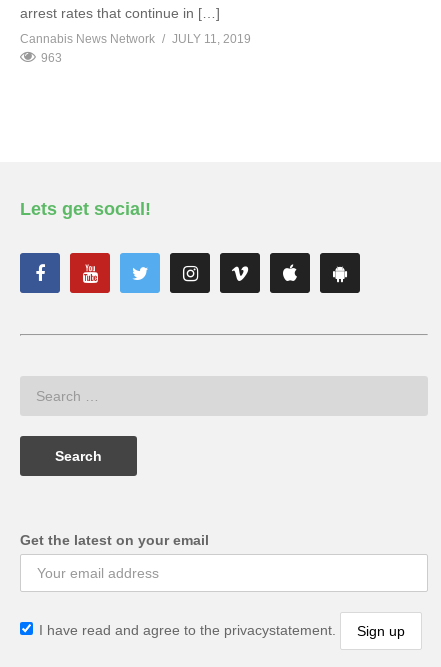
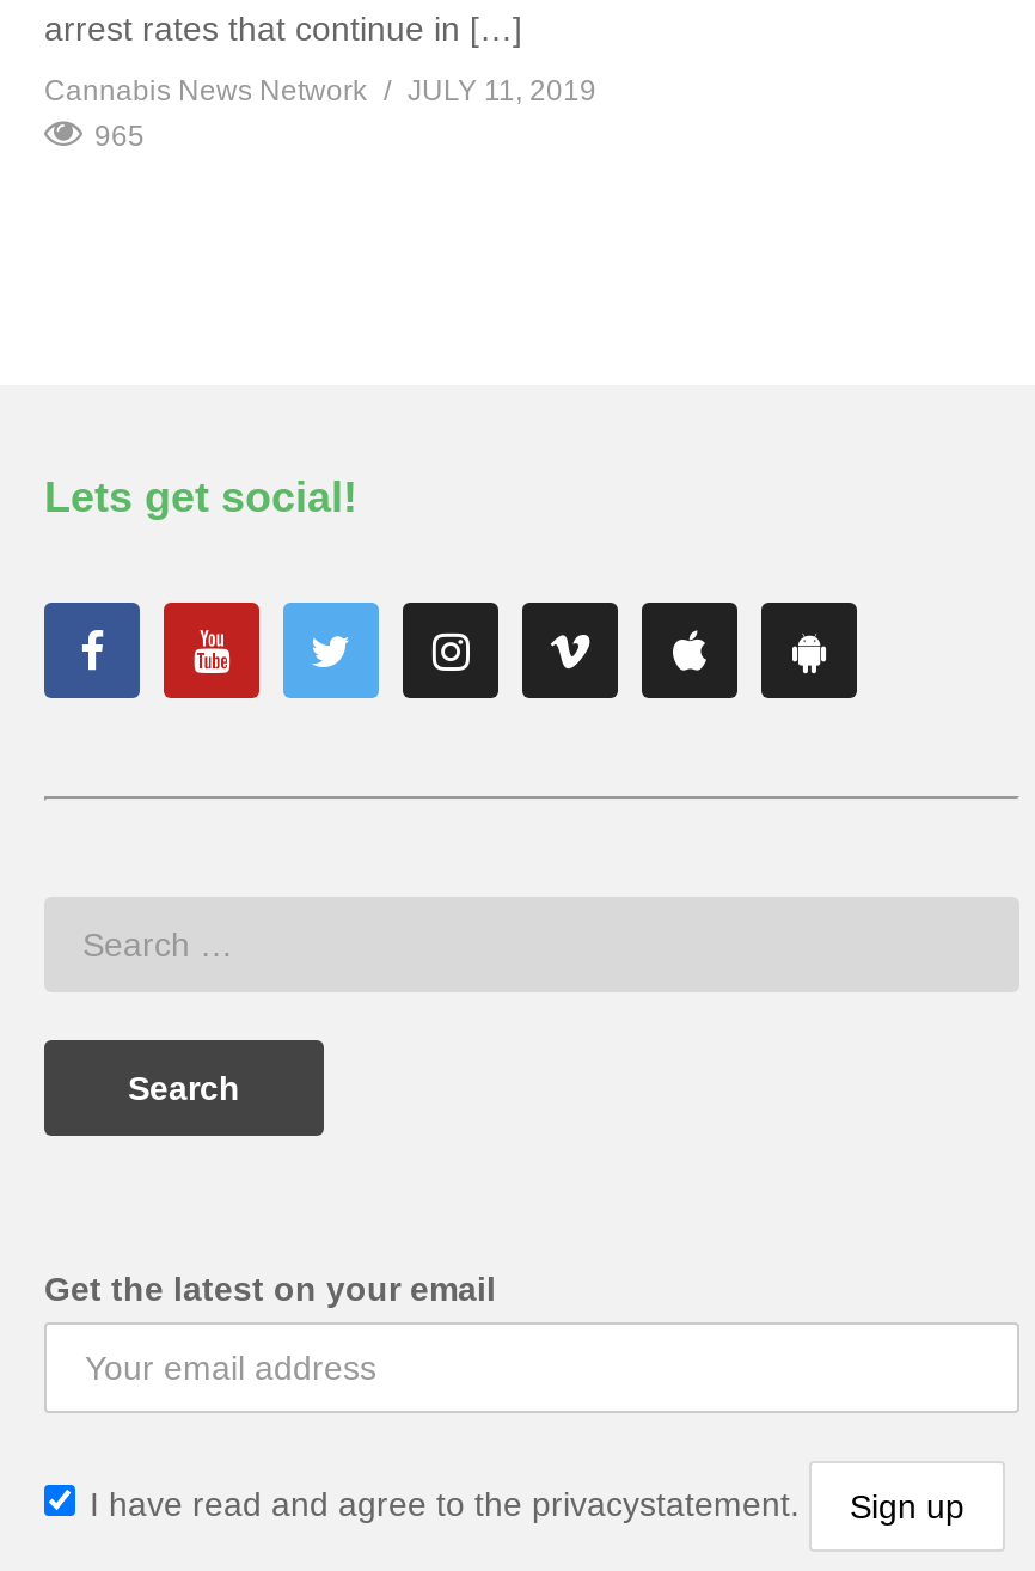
- 963
+ 965
